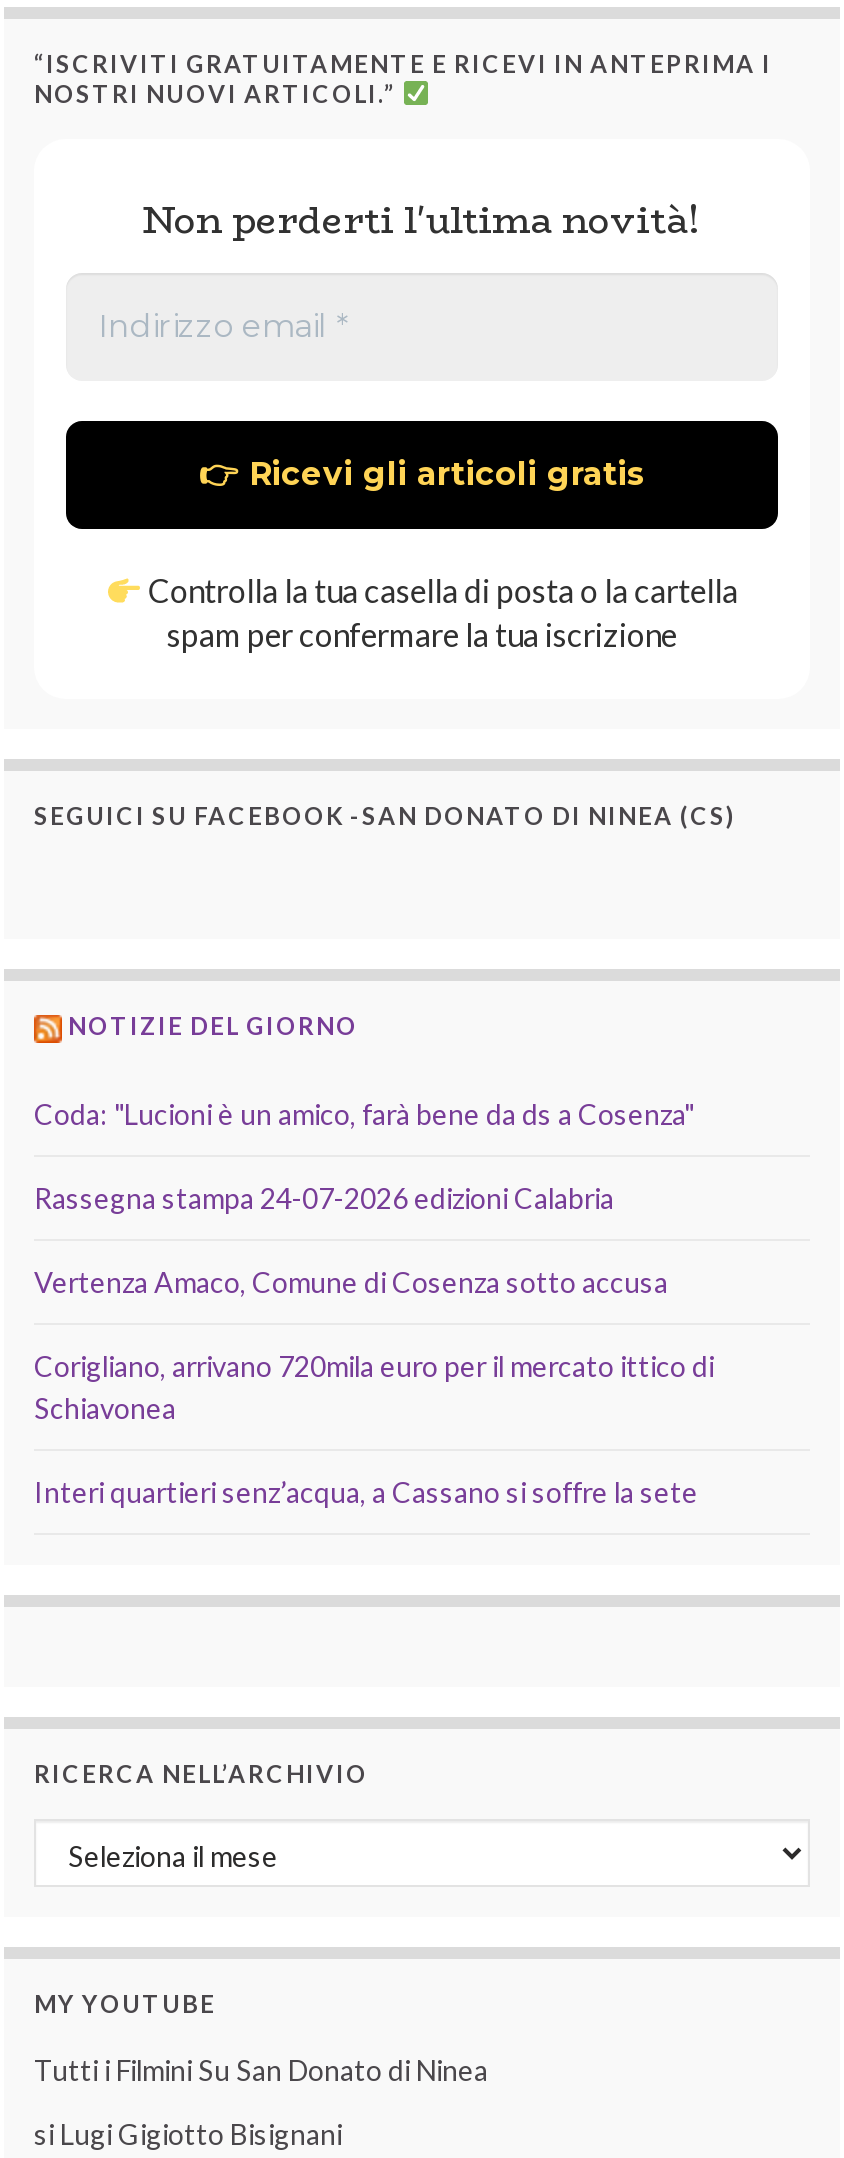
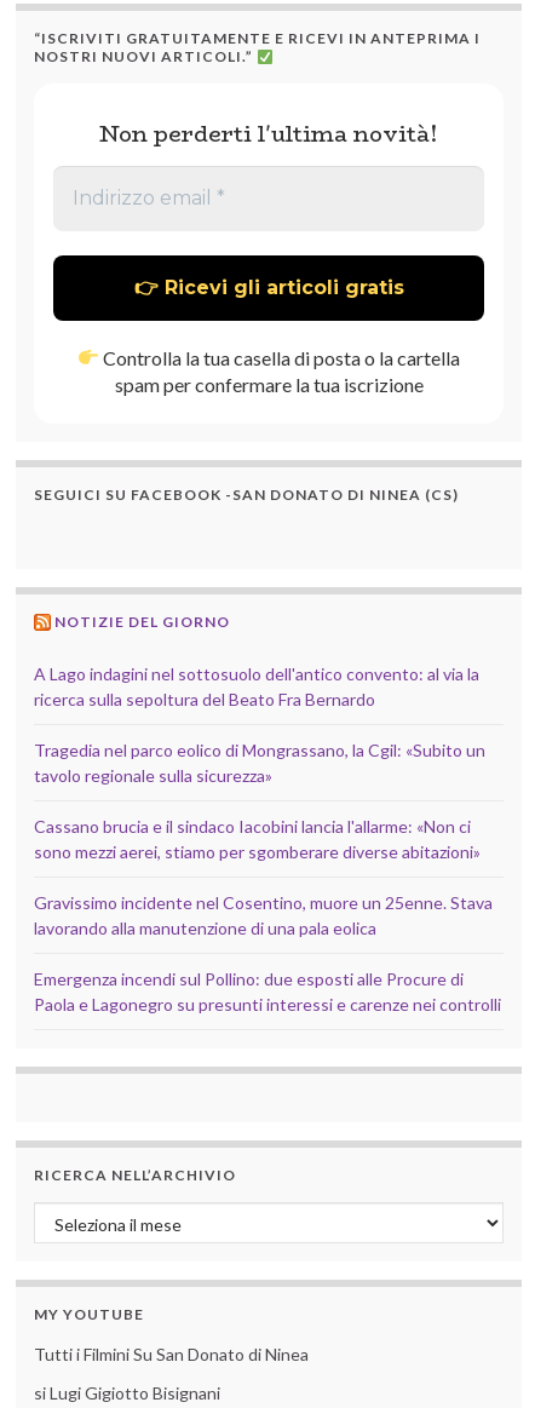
- Coda: "Lucioni è un amico, farà bene da ds a Cosenza"
+ A Lago indagini nel sottosuolo dell'antico convento: al via la
+ ricerca sulla sepoltura del Beato Fra Bernardo

- Rassegna stampa 24-07-2026 edizioni Calabria
+ Tragedia nel parco eolico di Mongrassano, la Cgil: «Subito un
+ tavolo regionale sulla sicurezza»

- Vertenza Amaco, Comune di Cosenza sotto accusa
+ Cassano brucia e il sindaco Iacobini lancia l'allarme: «Non ci
+ sono mezzi aerei, stiamo per sgomberare diverse abitazioni»

- Corigliano, arrivano 720mila euro per il mercato ittico di
- Schiavonea
+ Gravissimo incidente nel Cosentino, muore un 25enne. Stava
+ lavorando alla manutenzione di una pala eolica

- Interi quartieri senz’acqua, a Cassano si soffre la sete
+ Emergenza incendi sul Pollino: due esposti alle Procure di
+ Paola e Lagonegro su presunti interessi e carenze nei controlli
